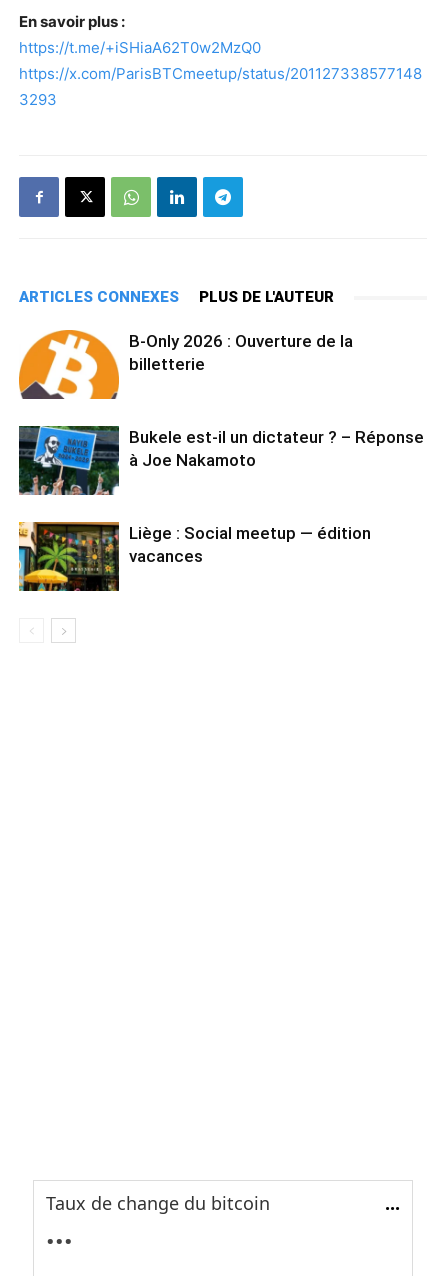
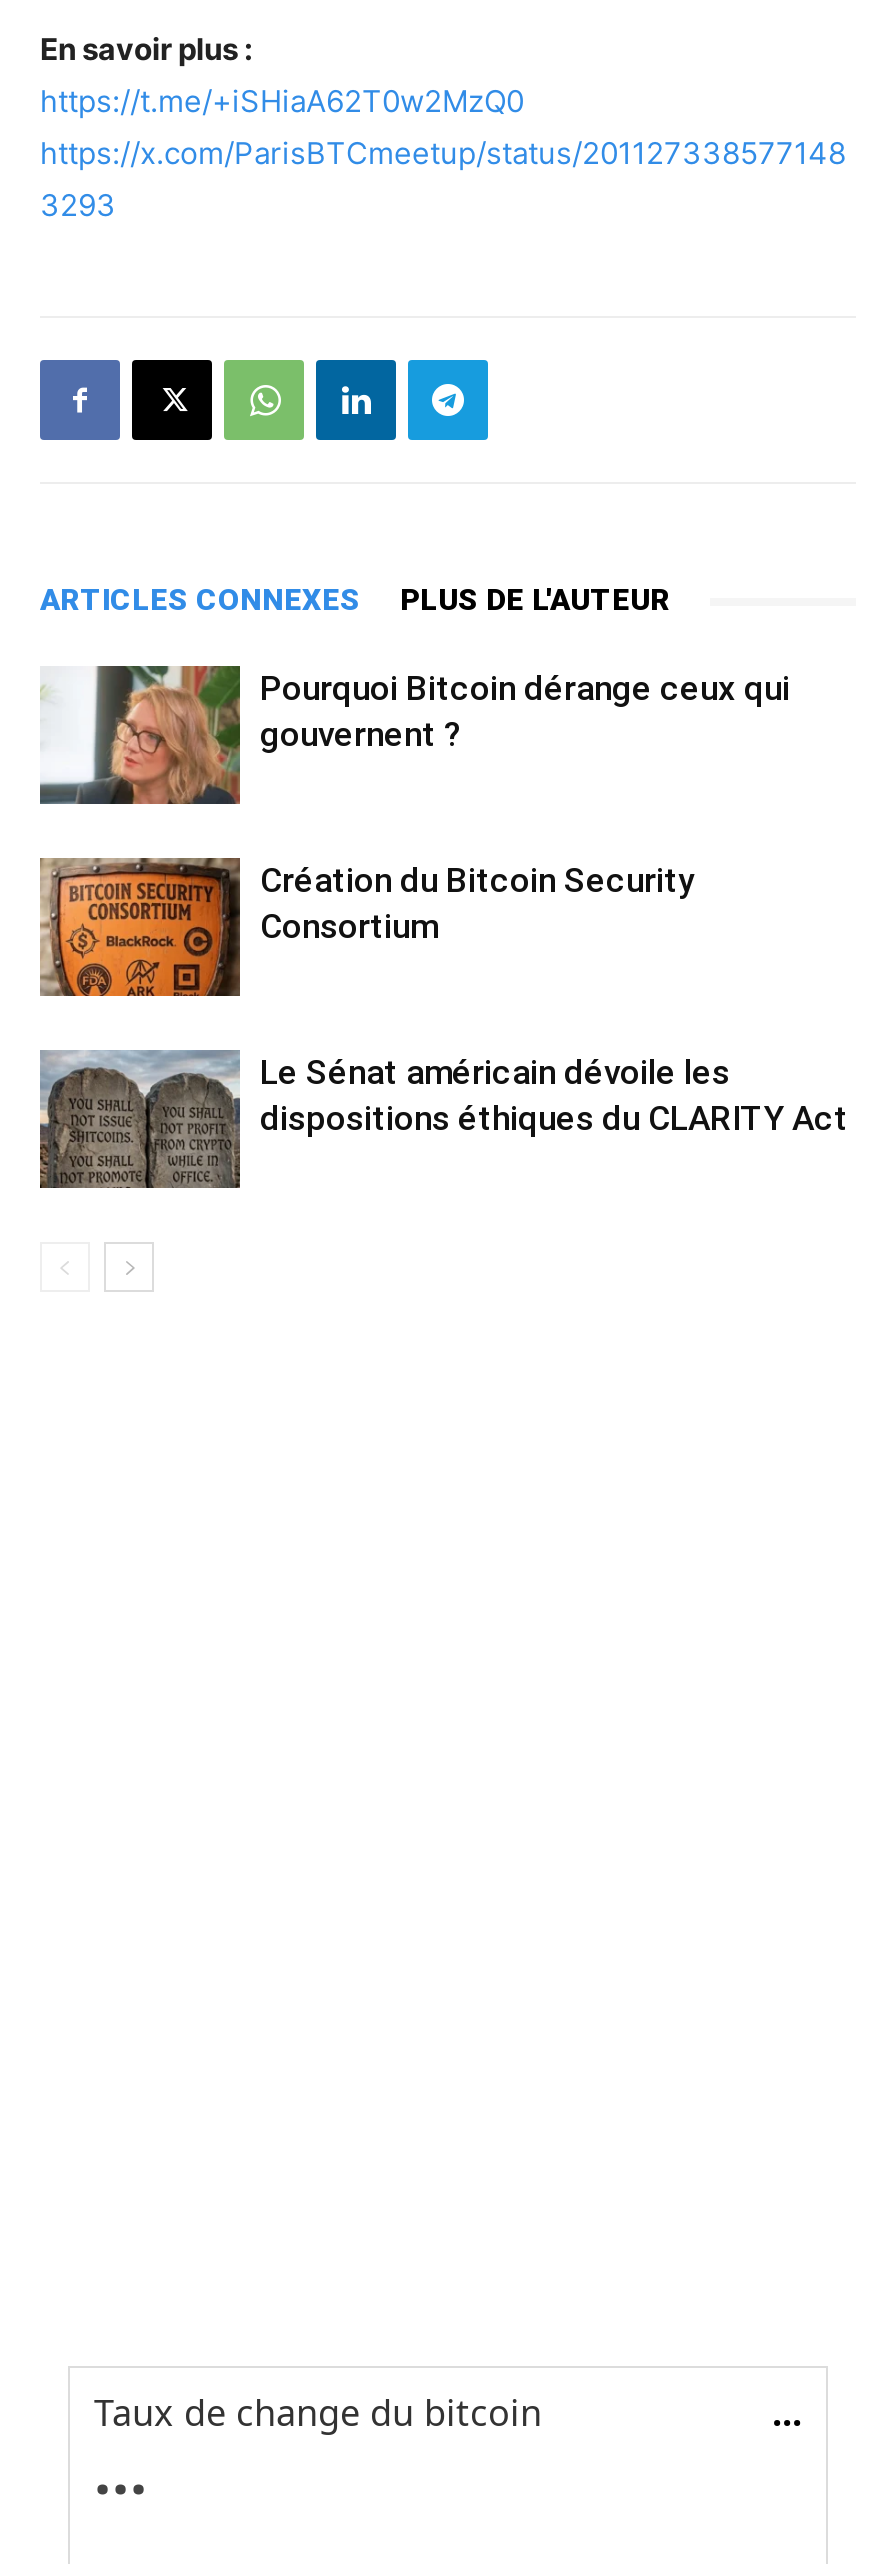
- [image]
- B-Only 2026 : Ouverture de la
- billetterie
+ [image]
+ Pourquoi Bitcoin dérange ceux qui
+ gouvernent ?

- [image]
- Bukele est-il un dictateur ? – Réponse
- à Joe Nakamoto
+ [image]
+ Création du Bitcoin Security
+ Consortium

- [image]
- Liège : Social meetup — édition
- vacances
+ [image]
+ Le Sénat américain dévoile les
+ dispositions éthiques du CLARITY Act
